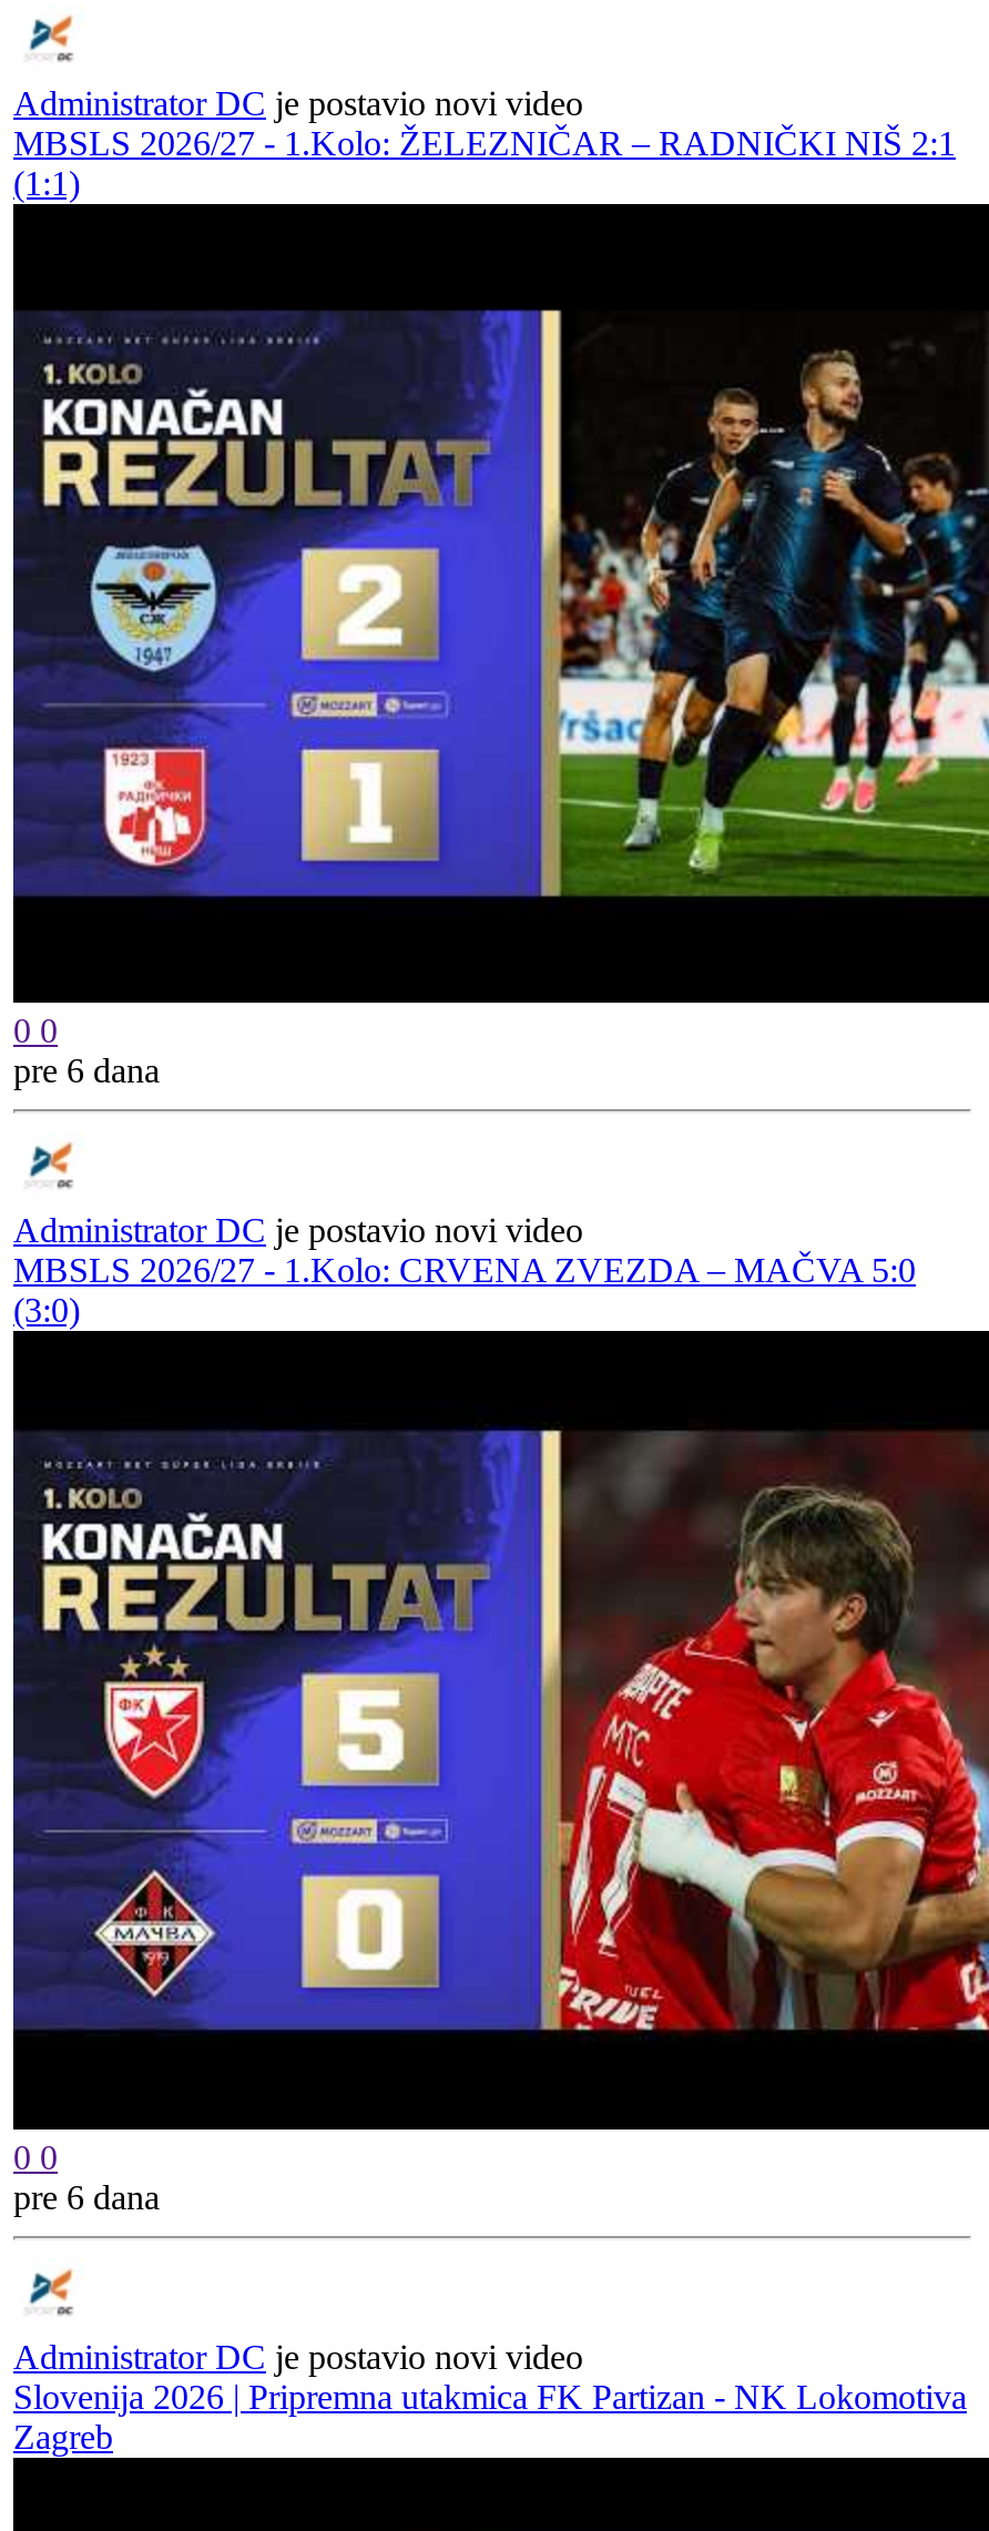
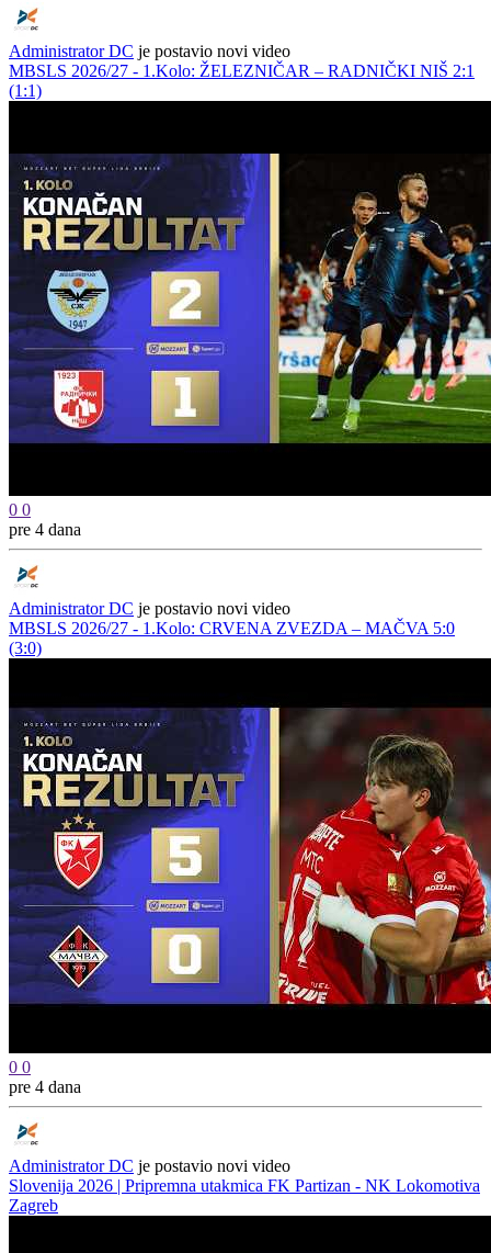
- pre 6 dana
+ pre 4 dana

- pre 6 dana
+ pre 4 dana
